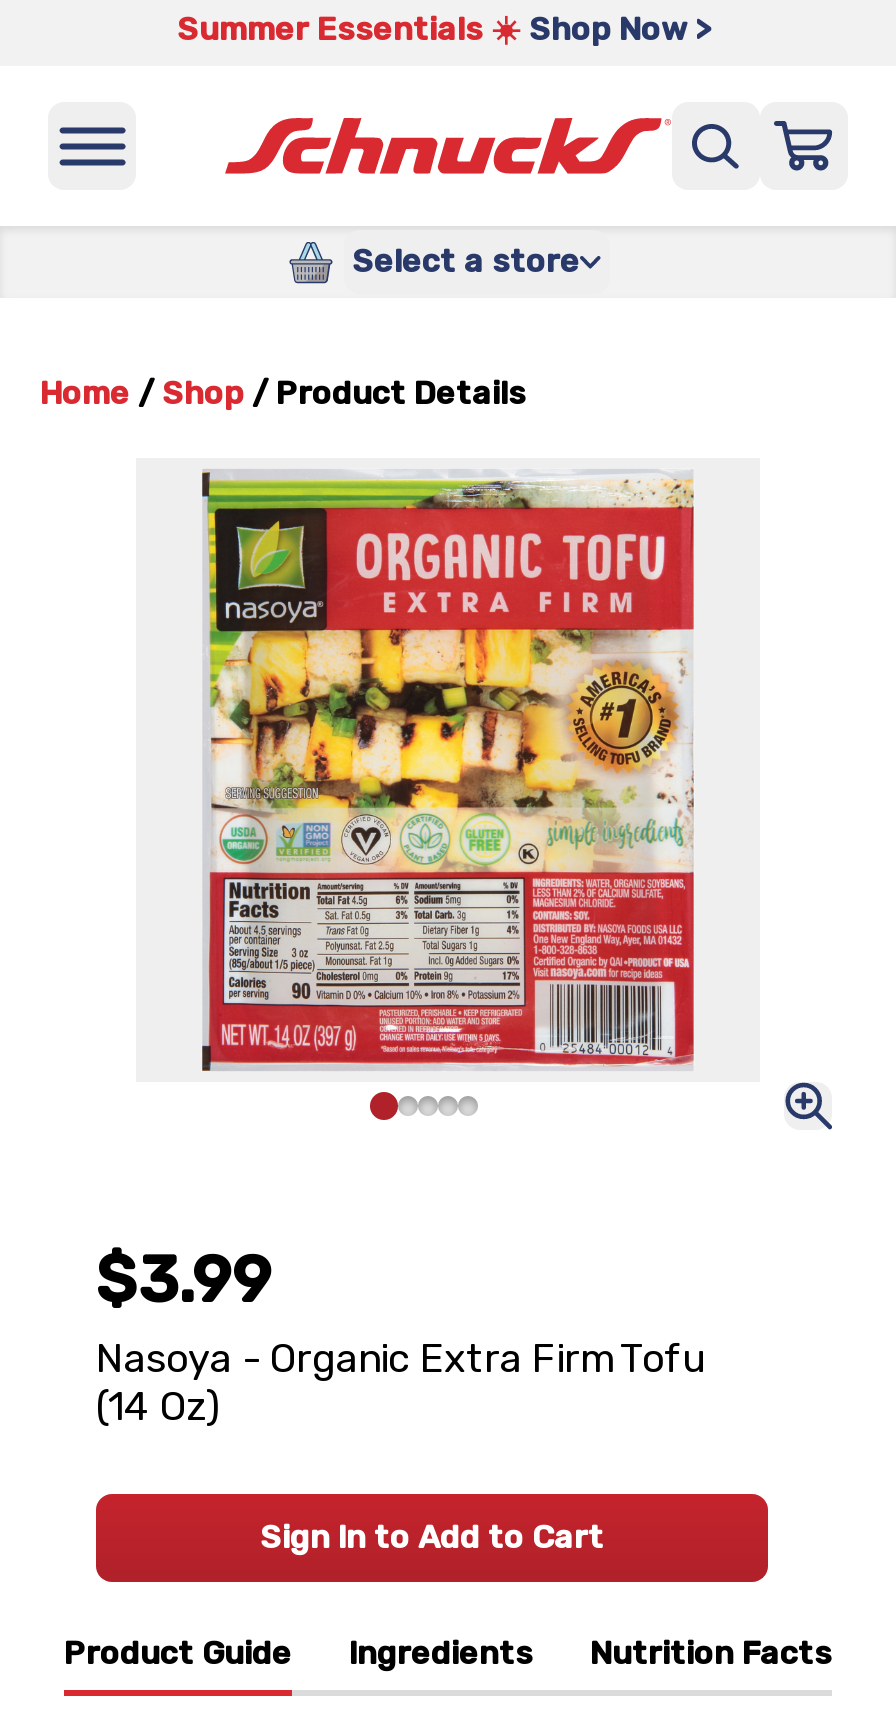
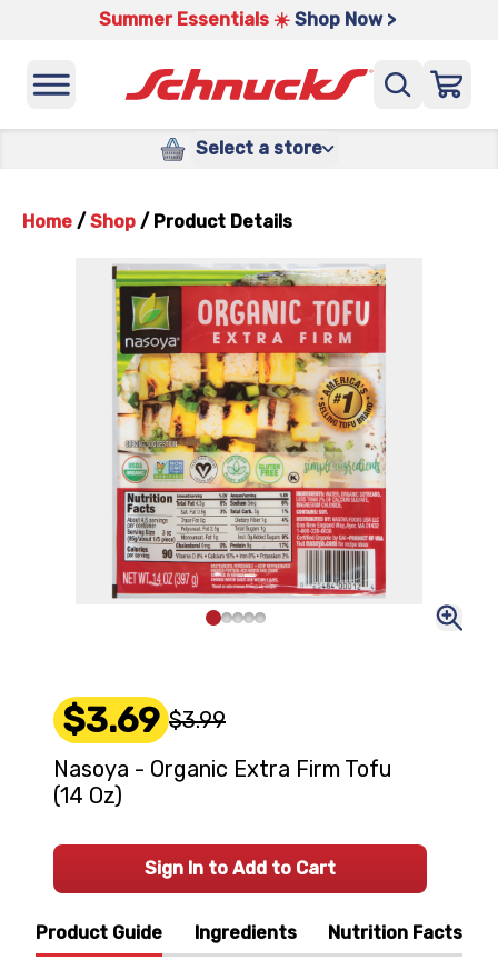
- $3.99
+ $3.69 $3.99
